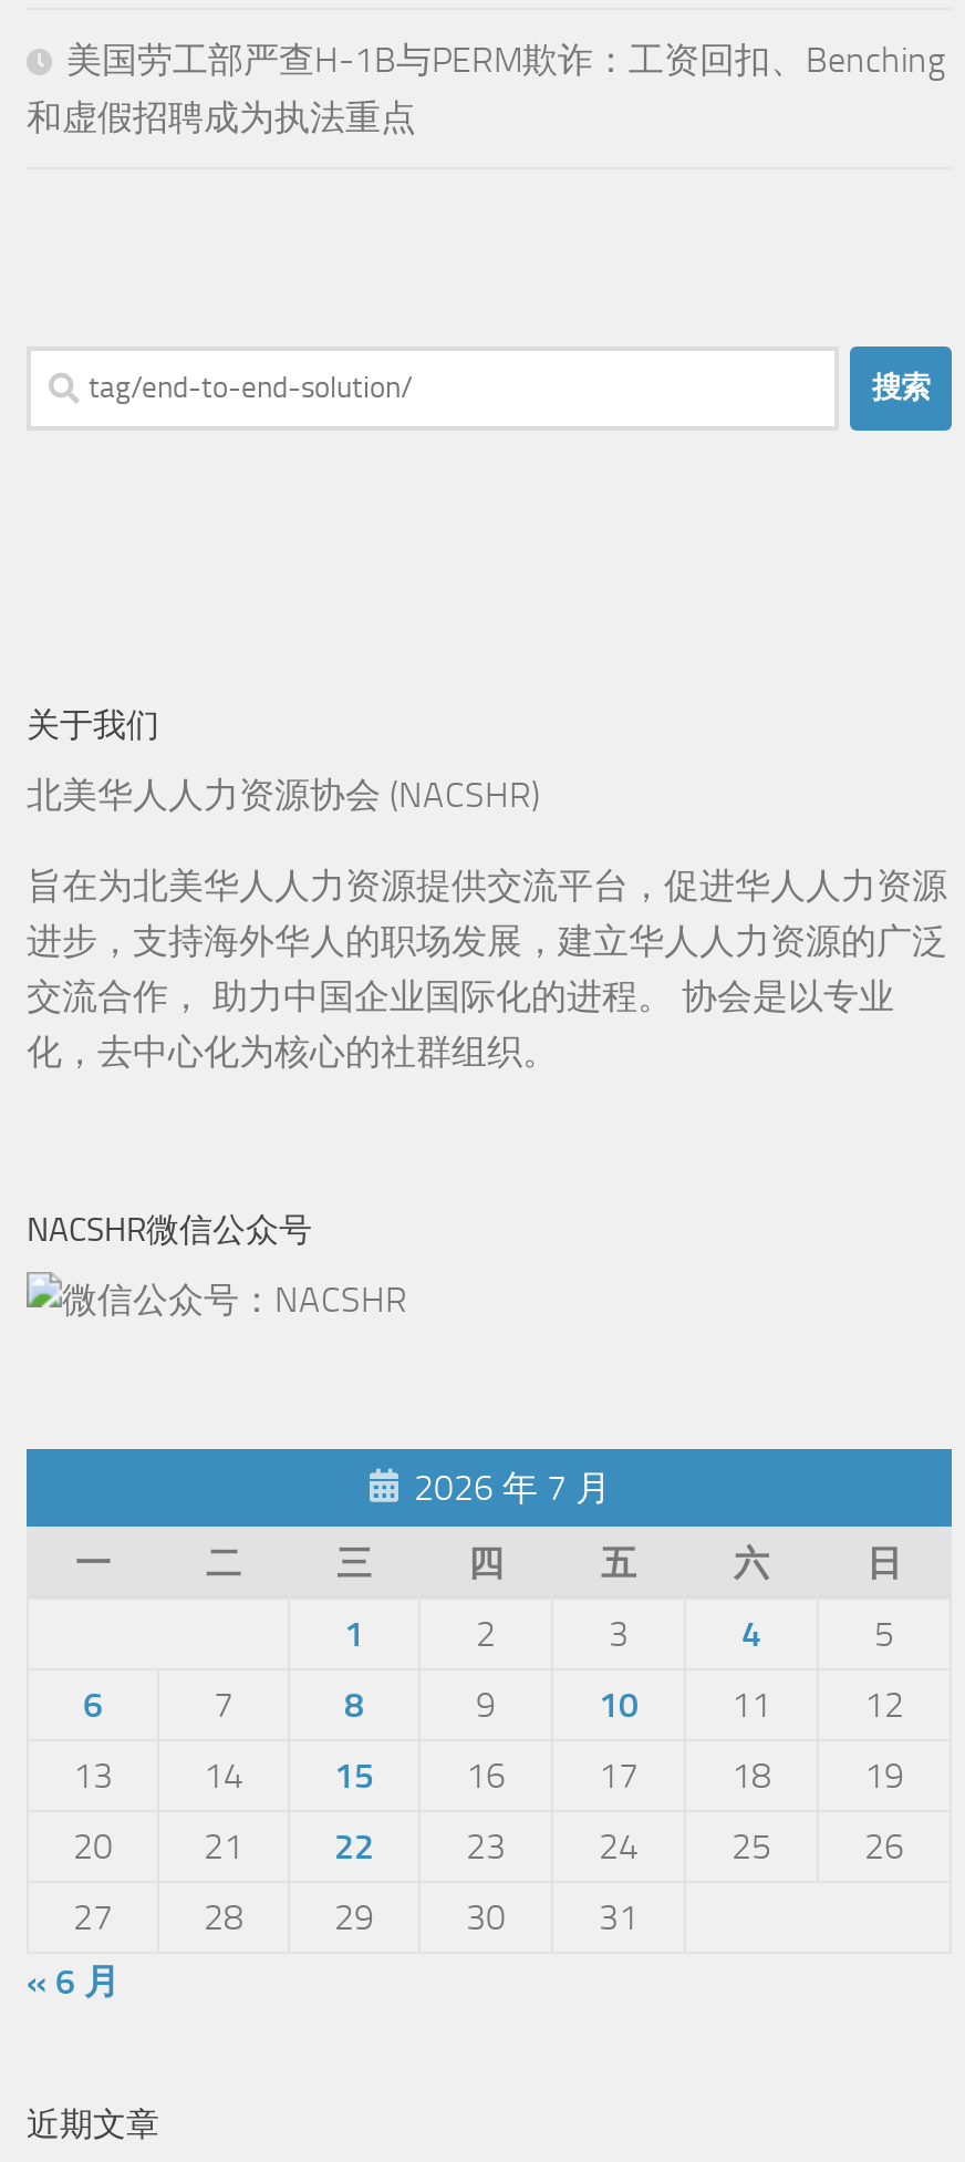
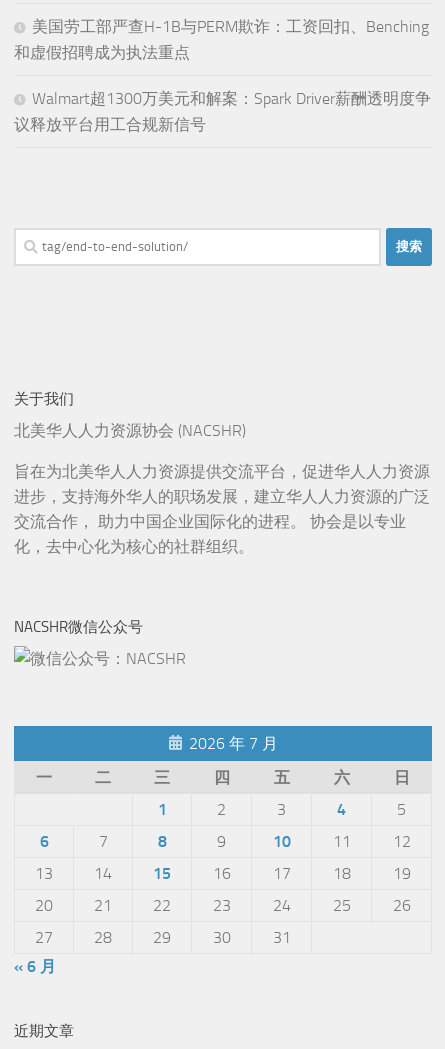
+ Walmart超1300万美元和解案：Spark Driver薪酬透明度争
+ 议释放平台用工合规新信号
